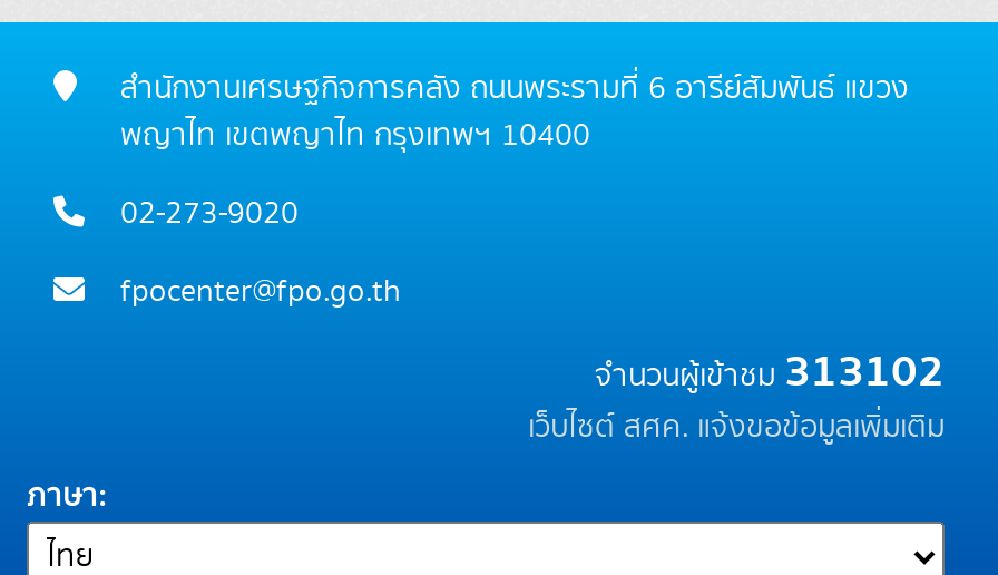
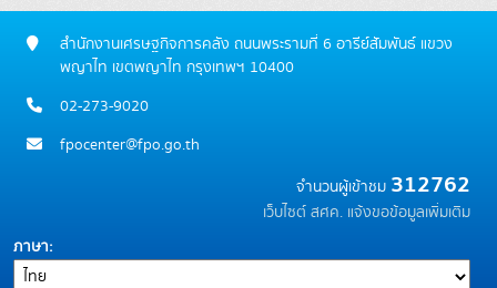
- จำนวนผู้เข้าชม313102
+ จำนวนผู้เข้าชม312762
